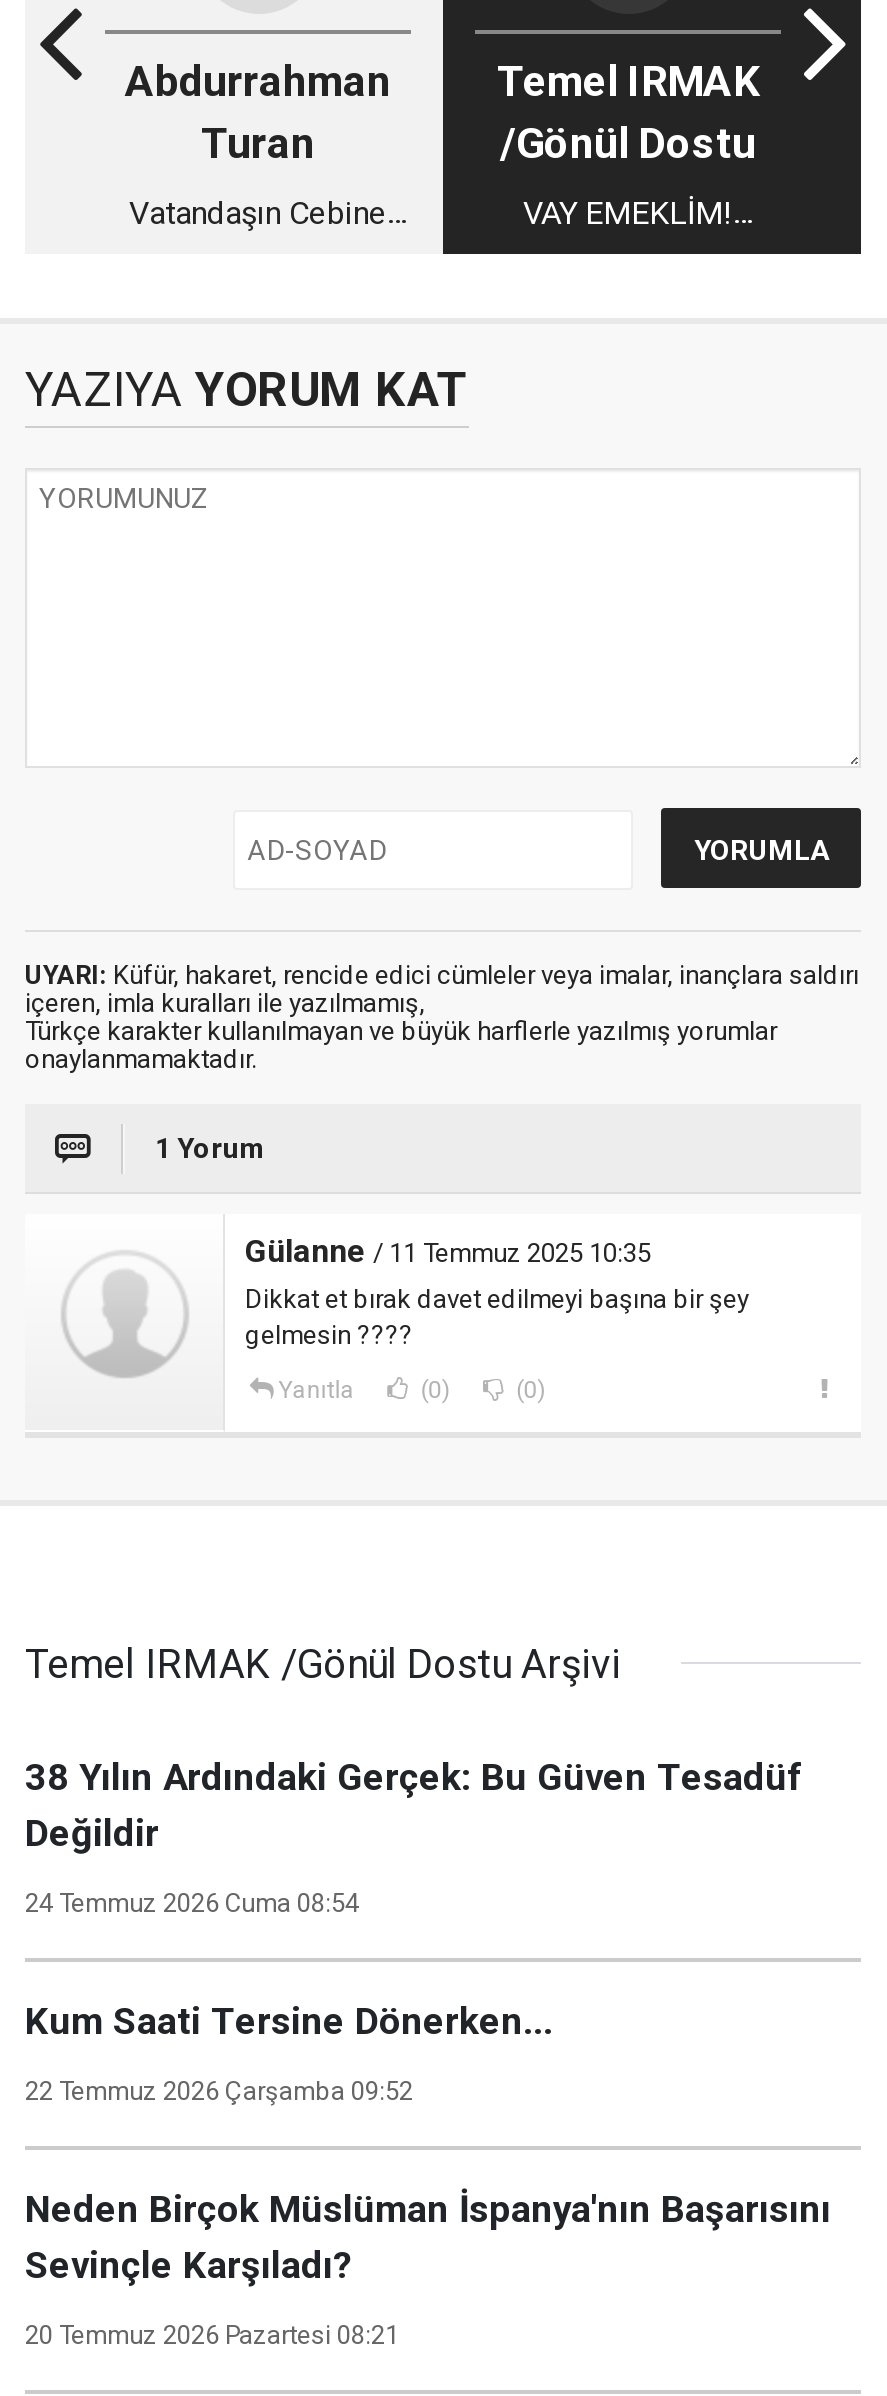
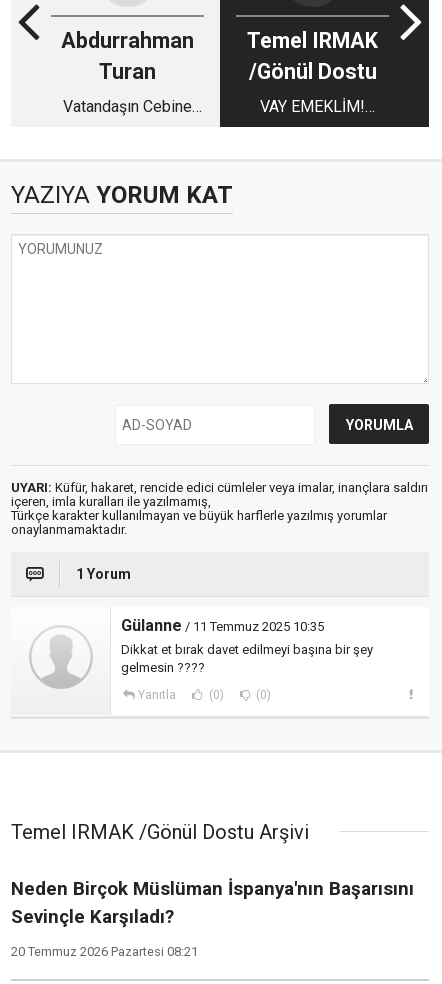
- 38 Yılın Ardındaki Gerçek: Bu Güven Tesadüf
- Değildir
- 24 Temmuz 2026 Cuma 08:54
- Kum Saati Tersine Dönerken...
- 22 Temmuz 2026 Çarşamba 09:52
